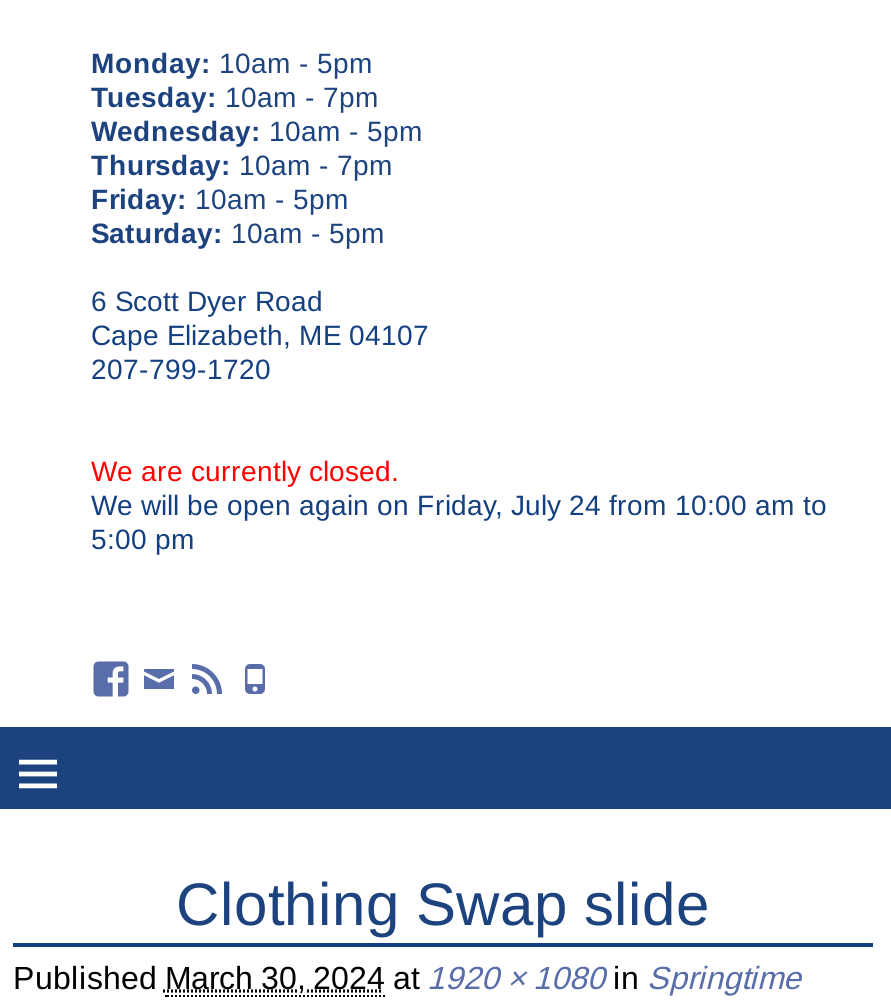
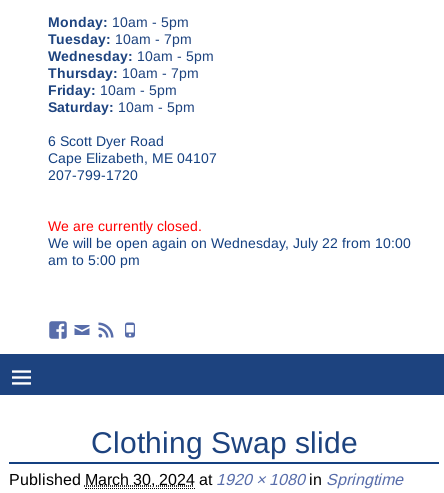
- We will be open again on Friday, July 24 from 10:00 am to
- 5:00 pm
+ We will be open again on Wednesday, July 22 from 10:00
+ am to 5:00 pm
